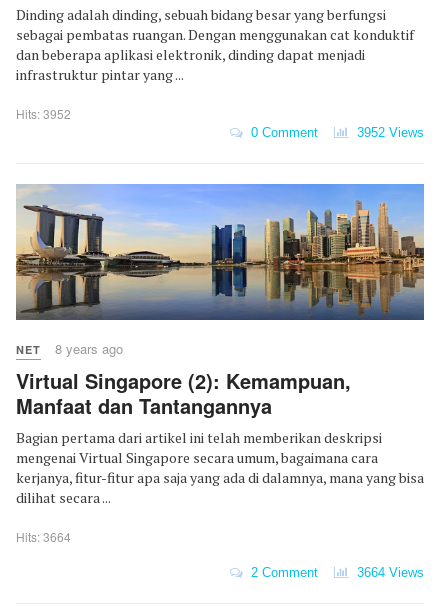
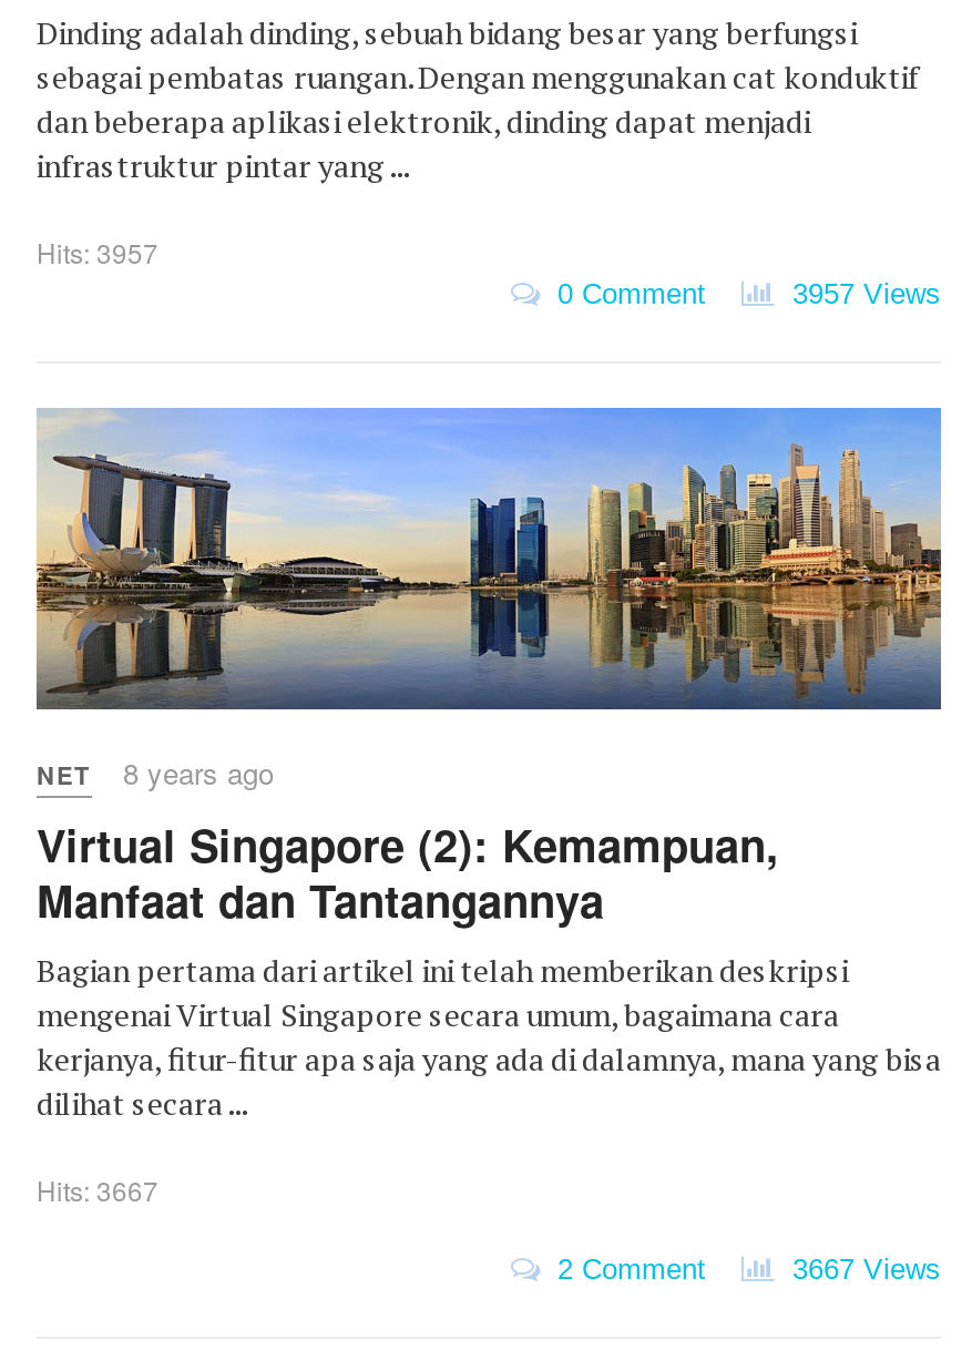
- Hits: 3952
+ Hits: 3957

- 3952 Views
+ 3957 Views

- Hits: 3664
+ Hits: 3667

- 3664 Views
+ 3667 Views
